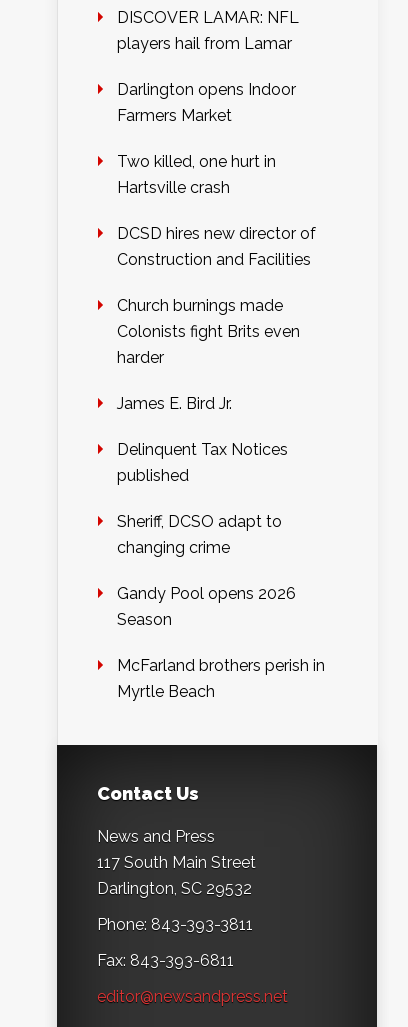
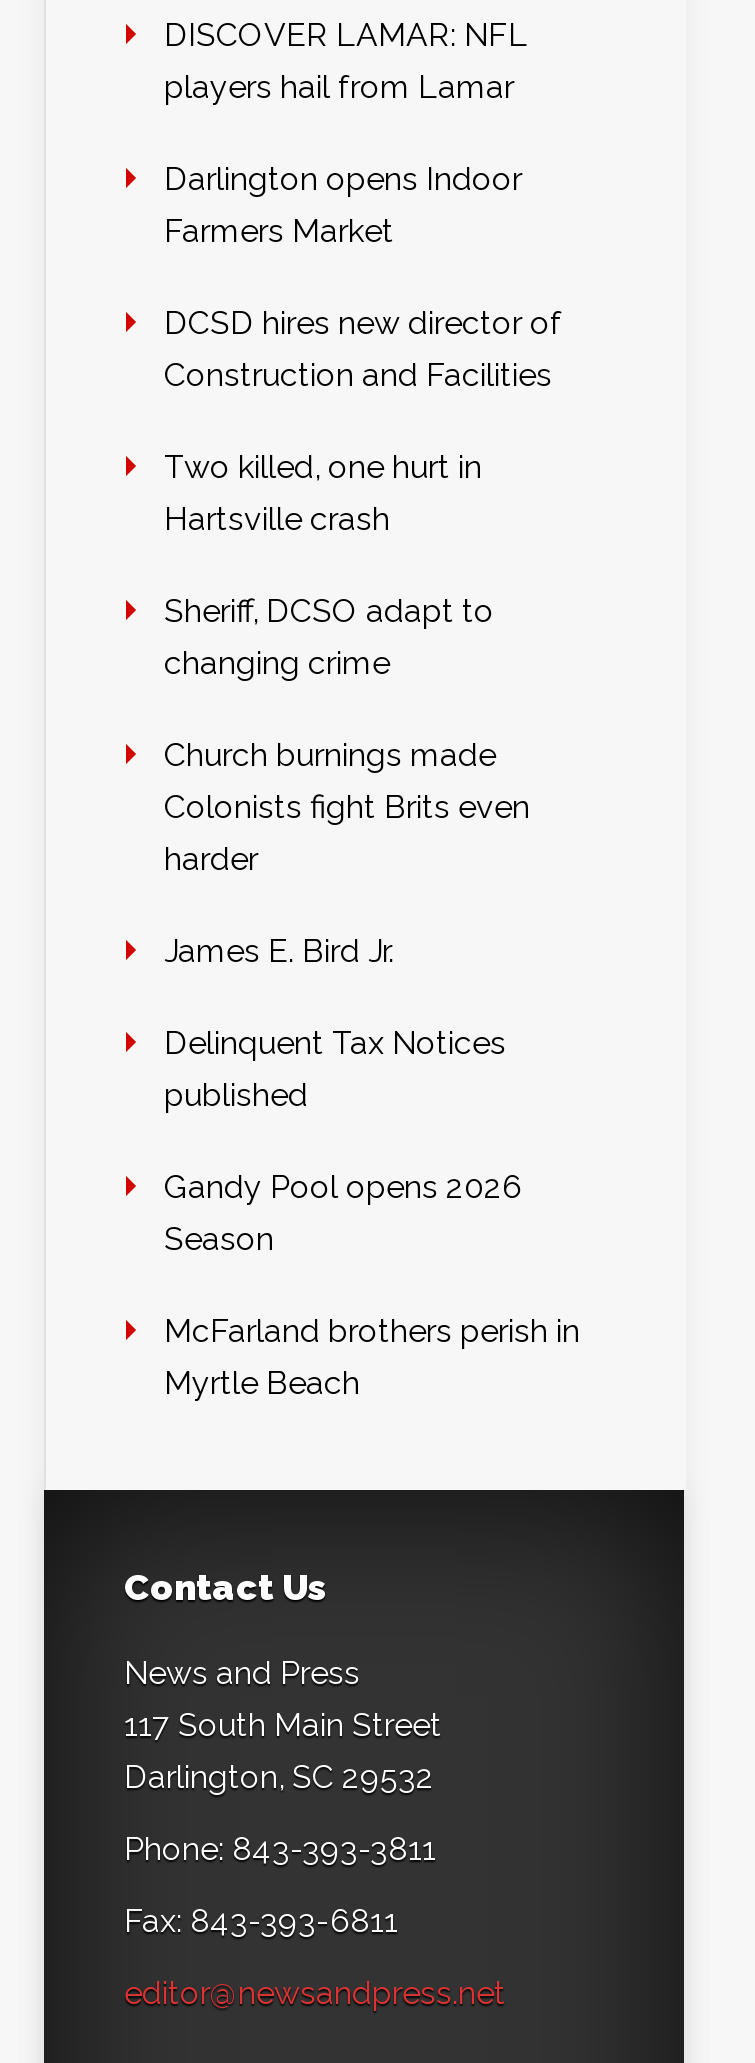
moved down: Two killed, one hurt in | Hartsville crash

moved up: DCSD hires new director of | Construction and Facilities

moved down: Church burnings made | Colonists fight Brits even | harder | James E. Bird Jr. | Delinquent Tax Notices | published

moved up: Sheriff, DCSO adapt to | changing crime
